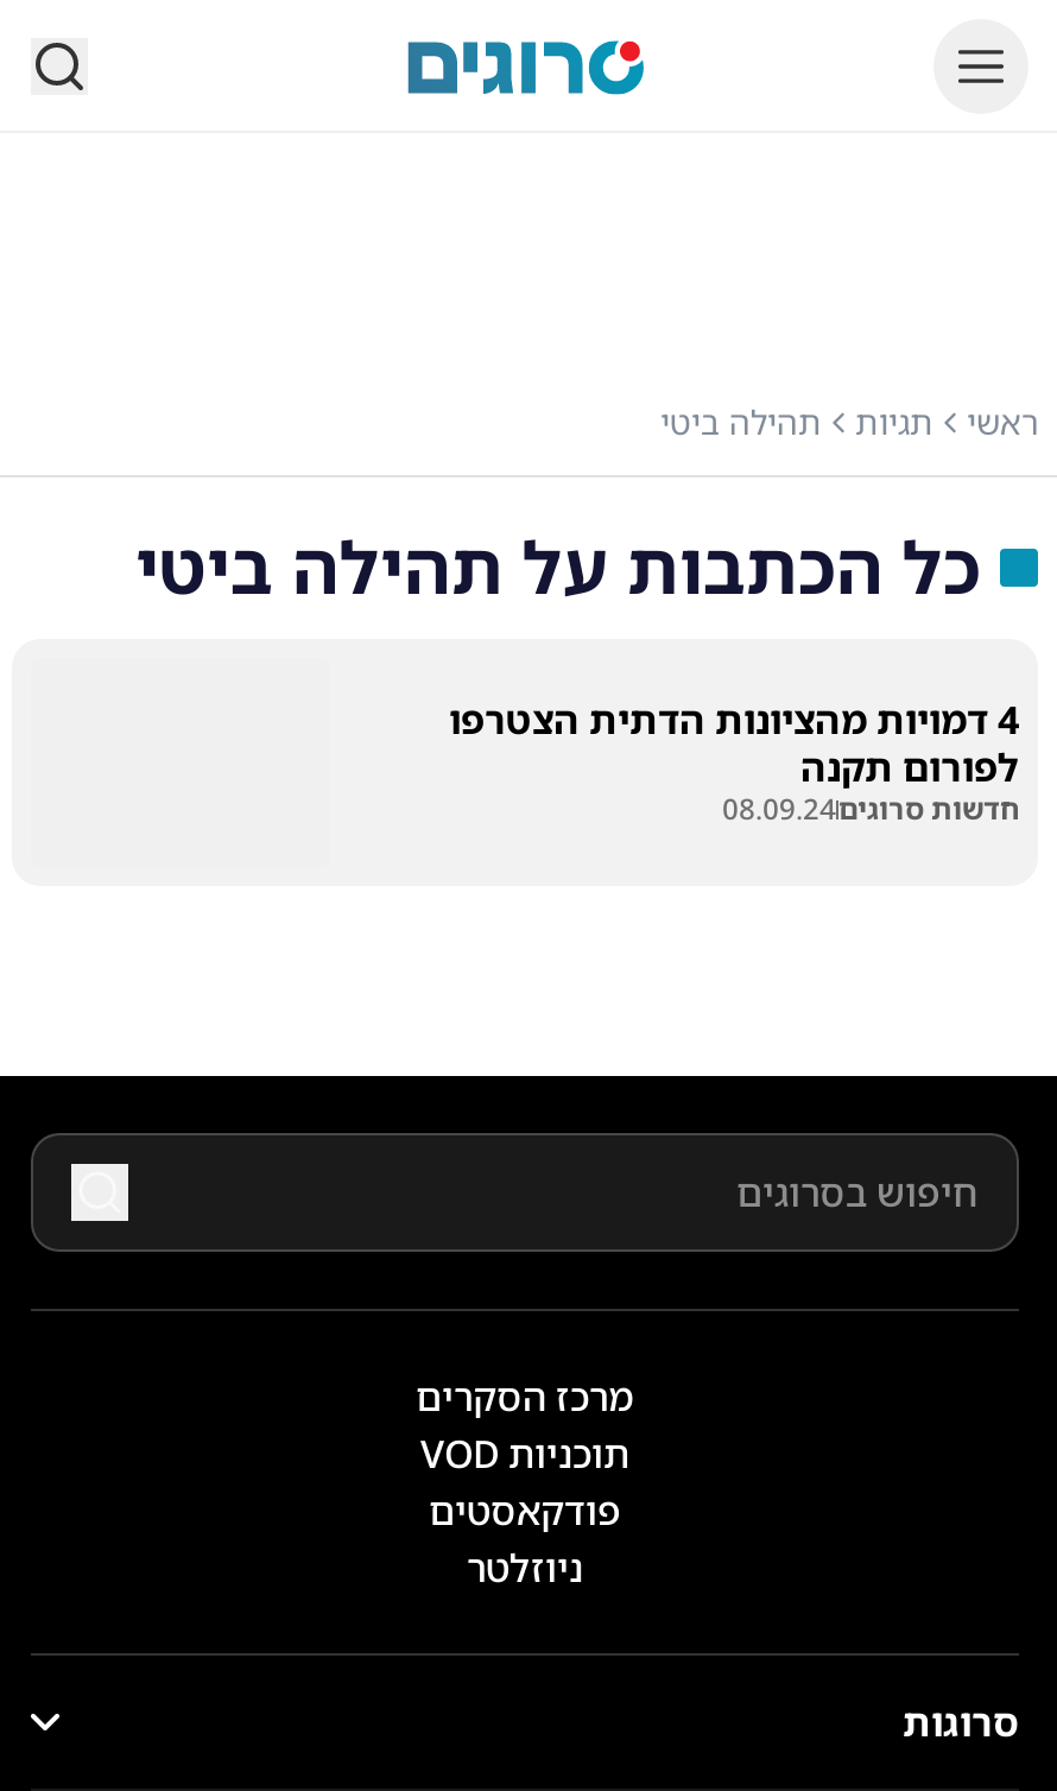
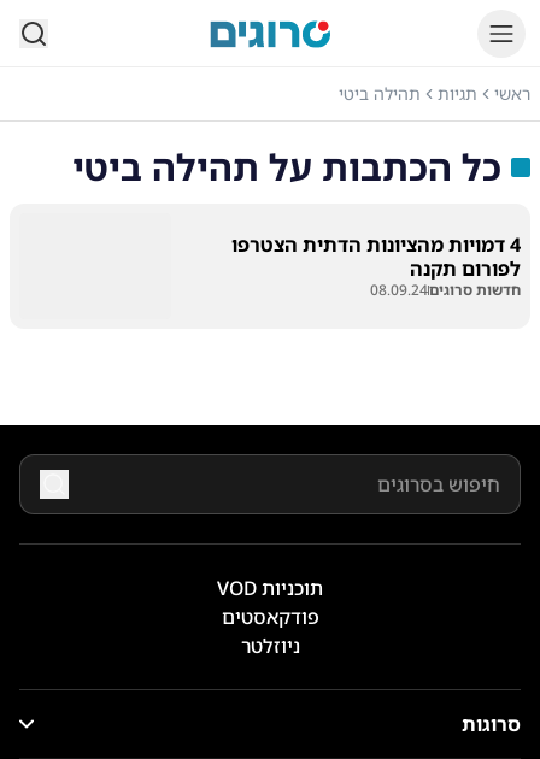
- מרכז הסקרים
